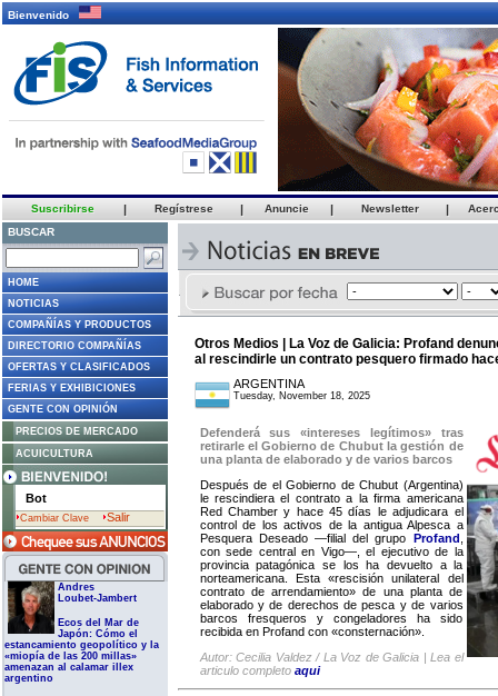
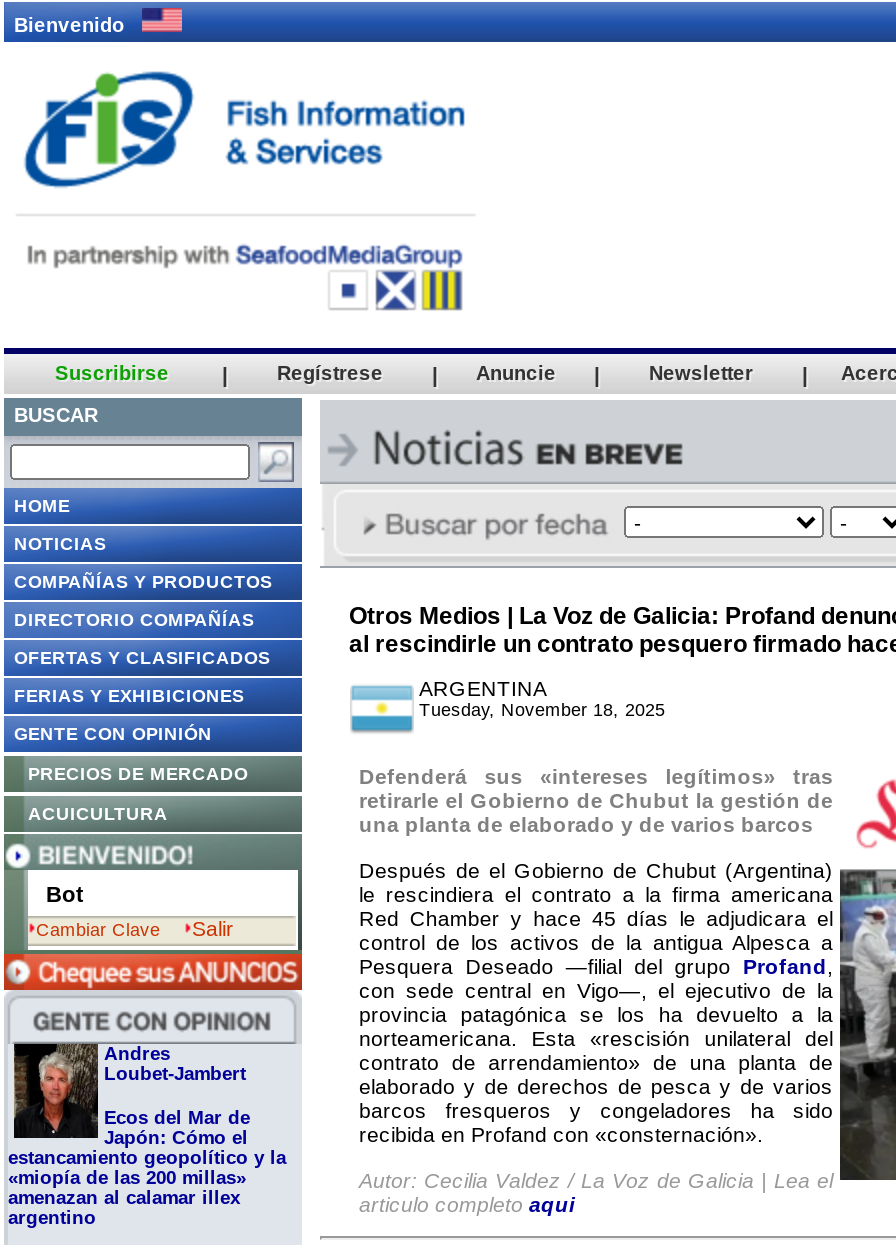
- [image]
